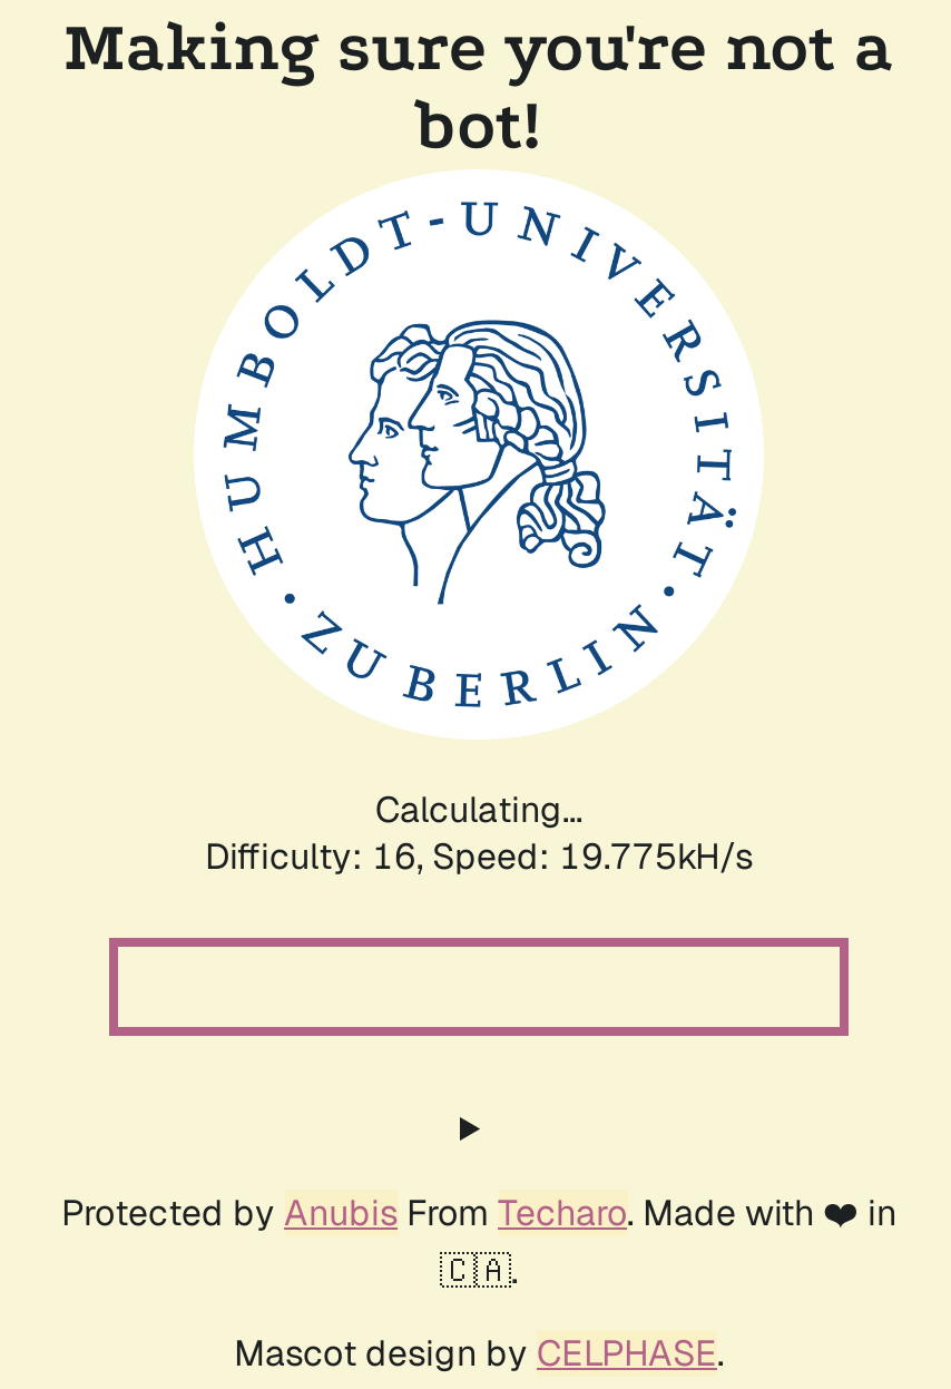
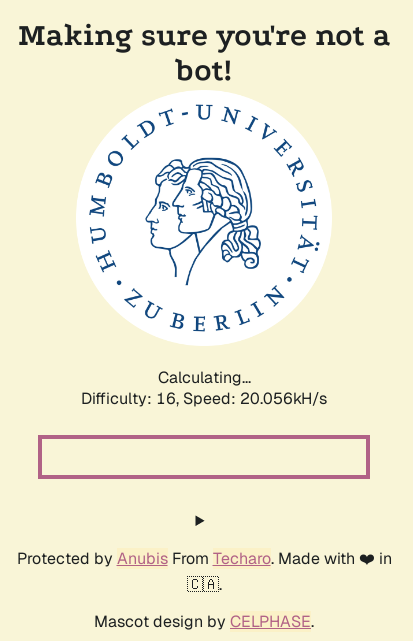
- Difficulty: 16, Speed: 19.775kH/s
+ Difficulty: 16, Speed: 20.056kH/s
